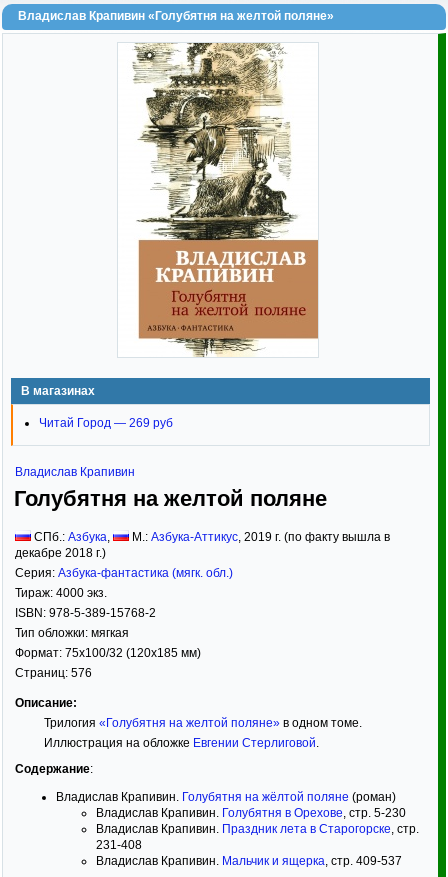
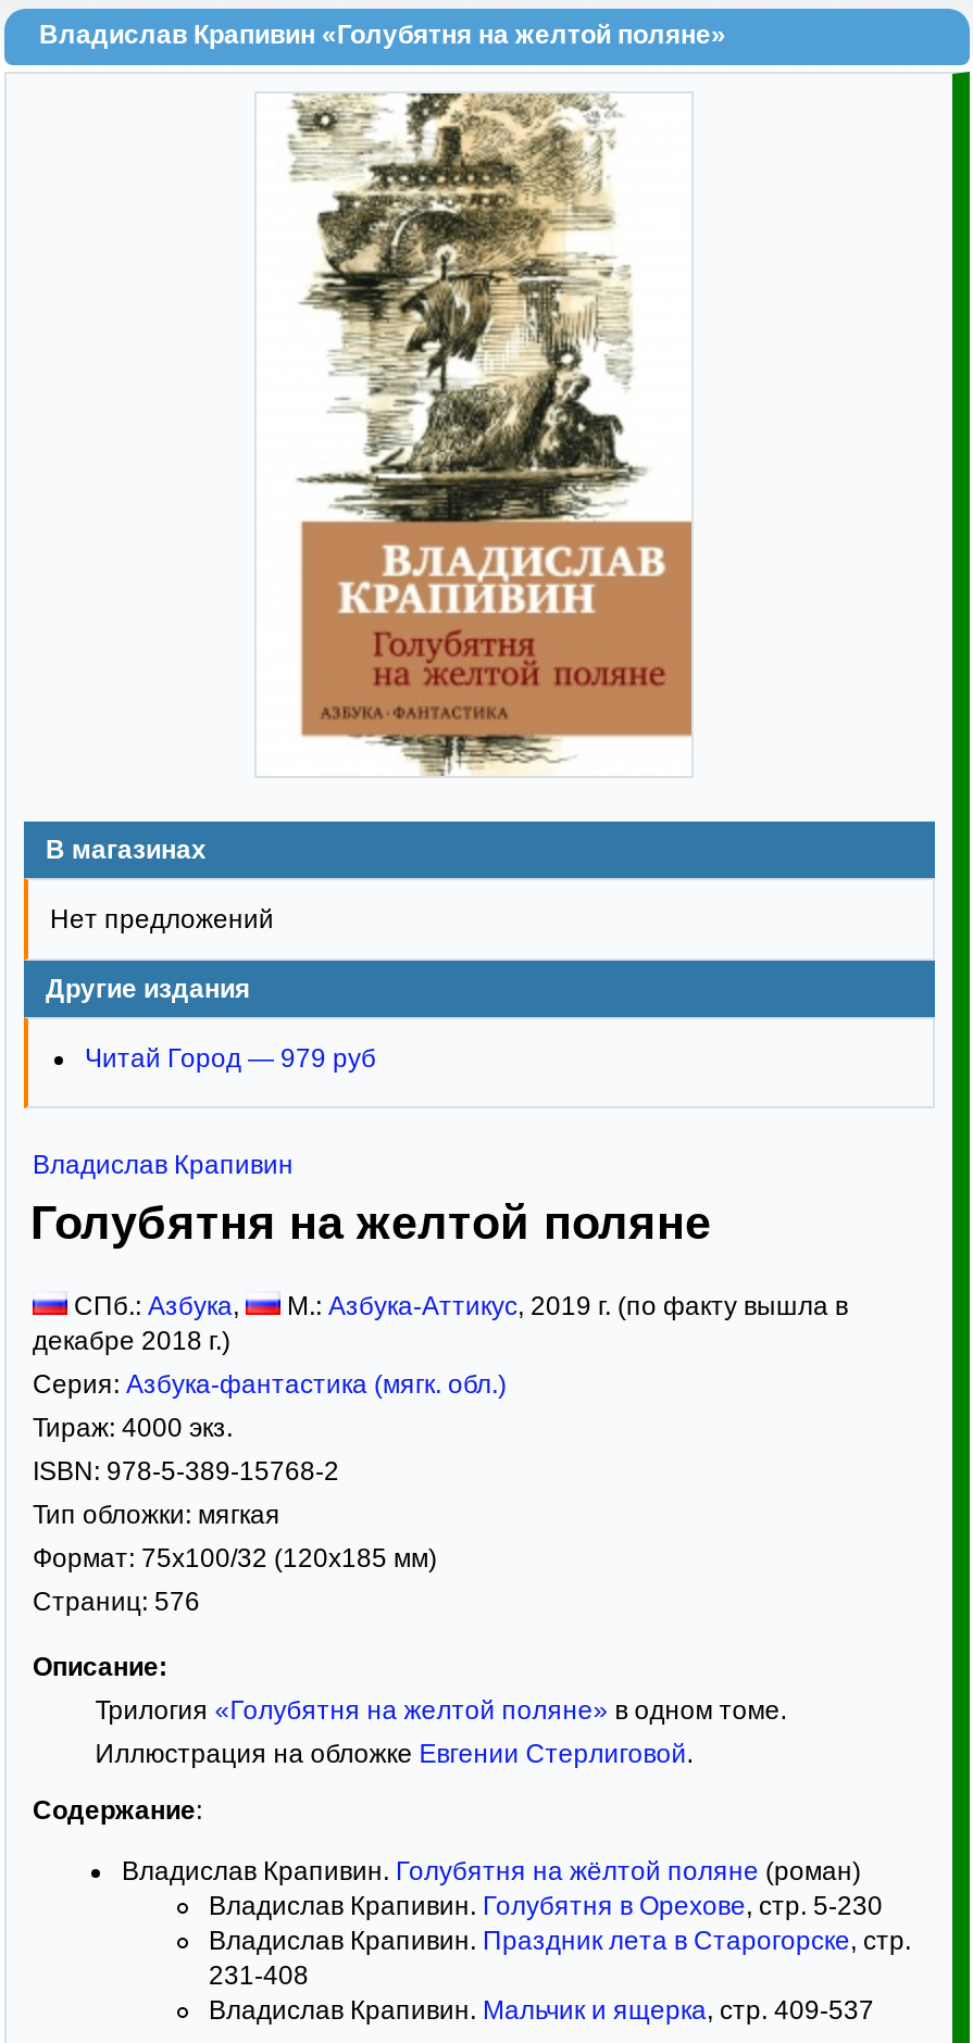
- Читай Город — 269 руб
+ Нет предложений
+ Другие издания
+ Читай Город — 979 руб
